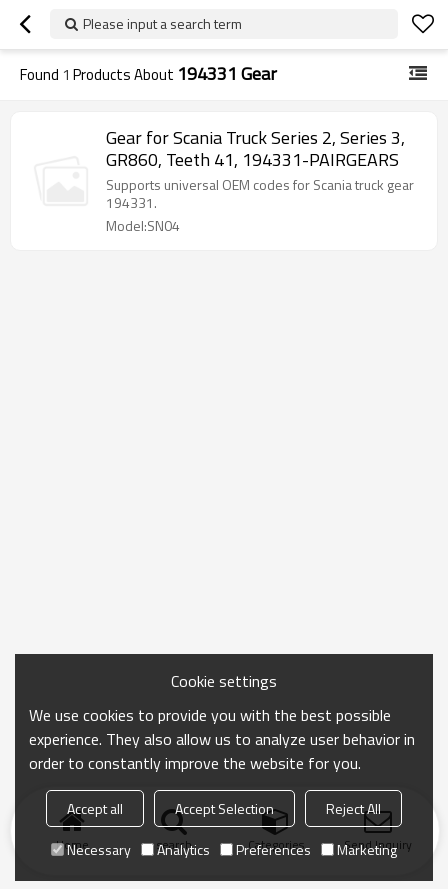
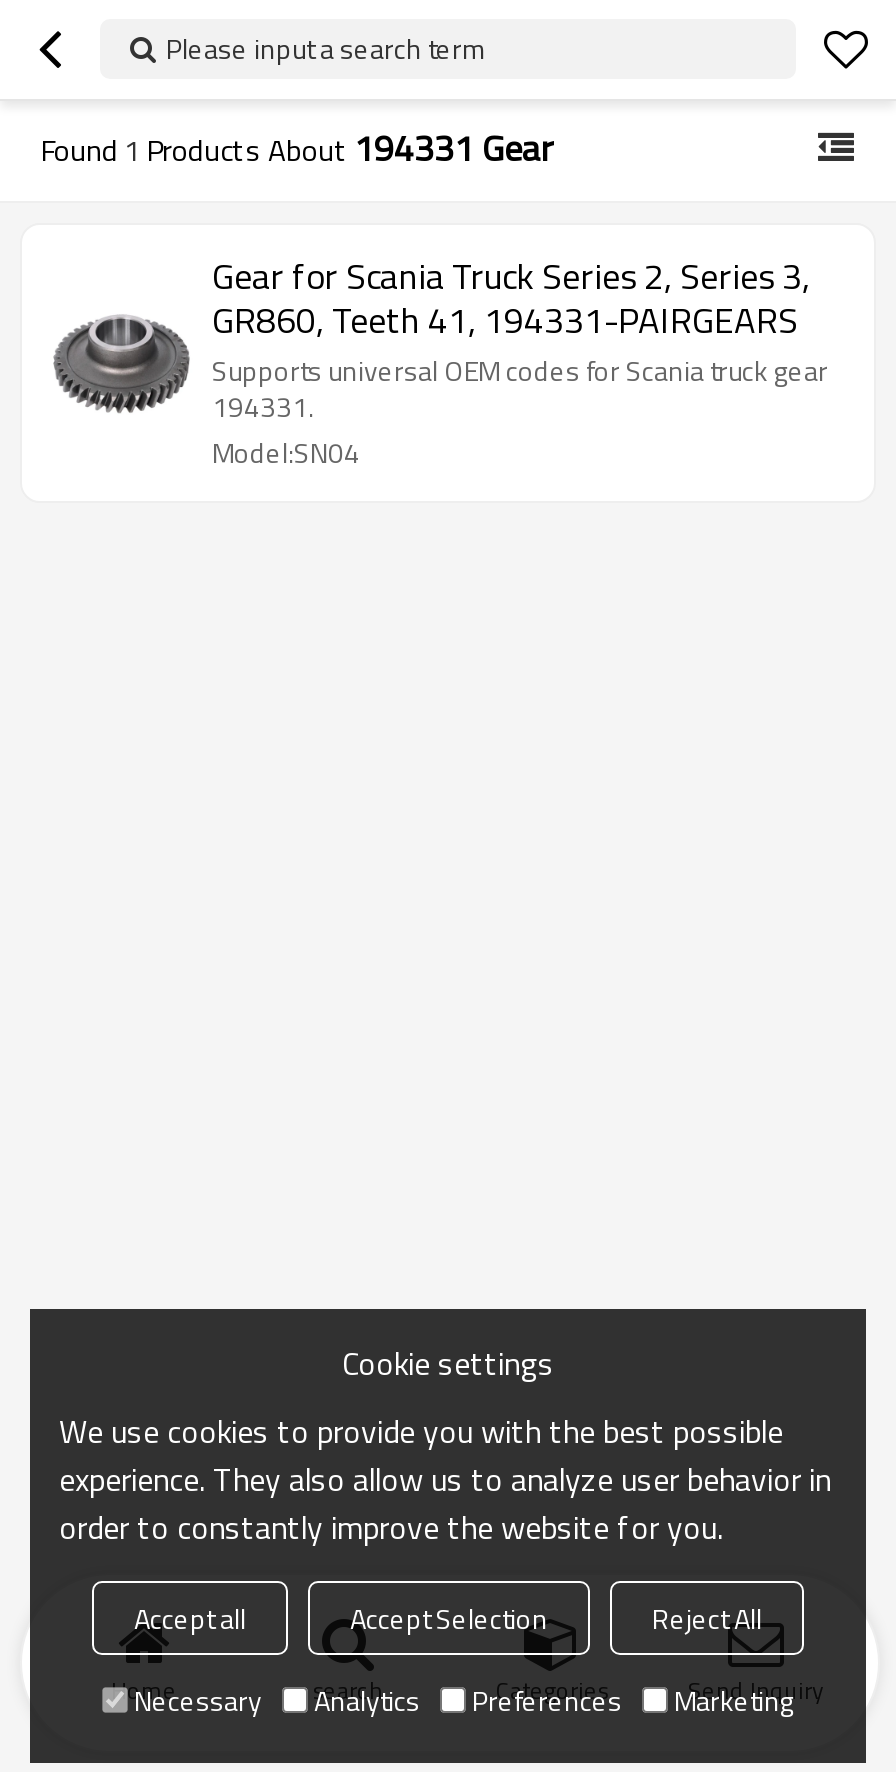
+ [image]
